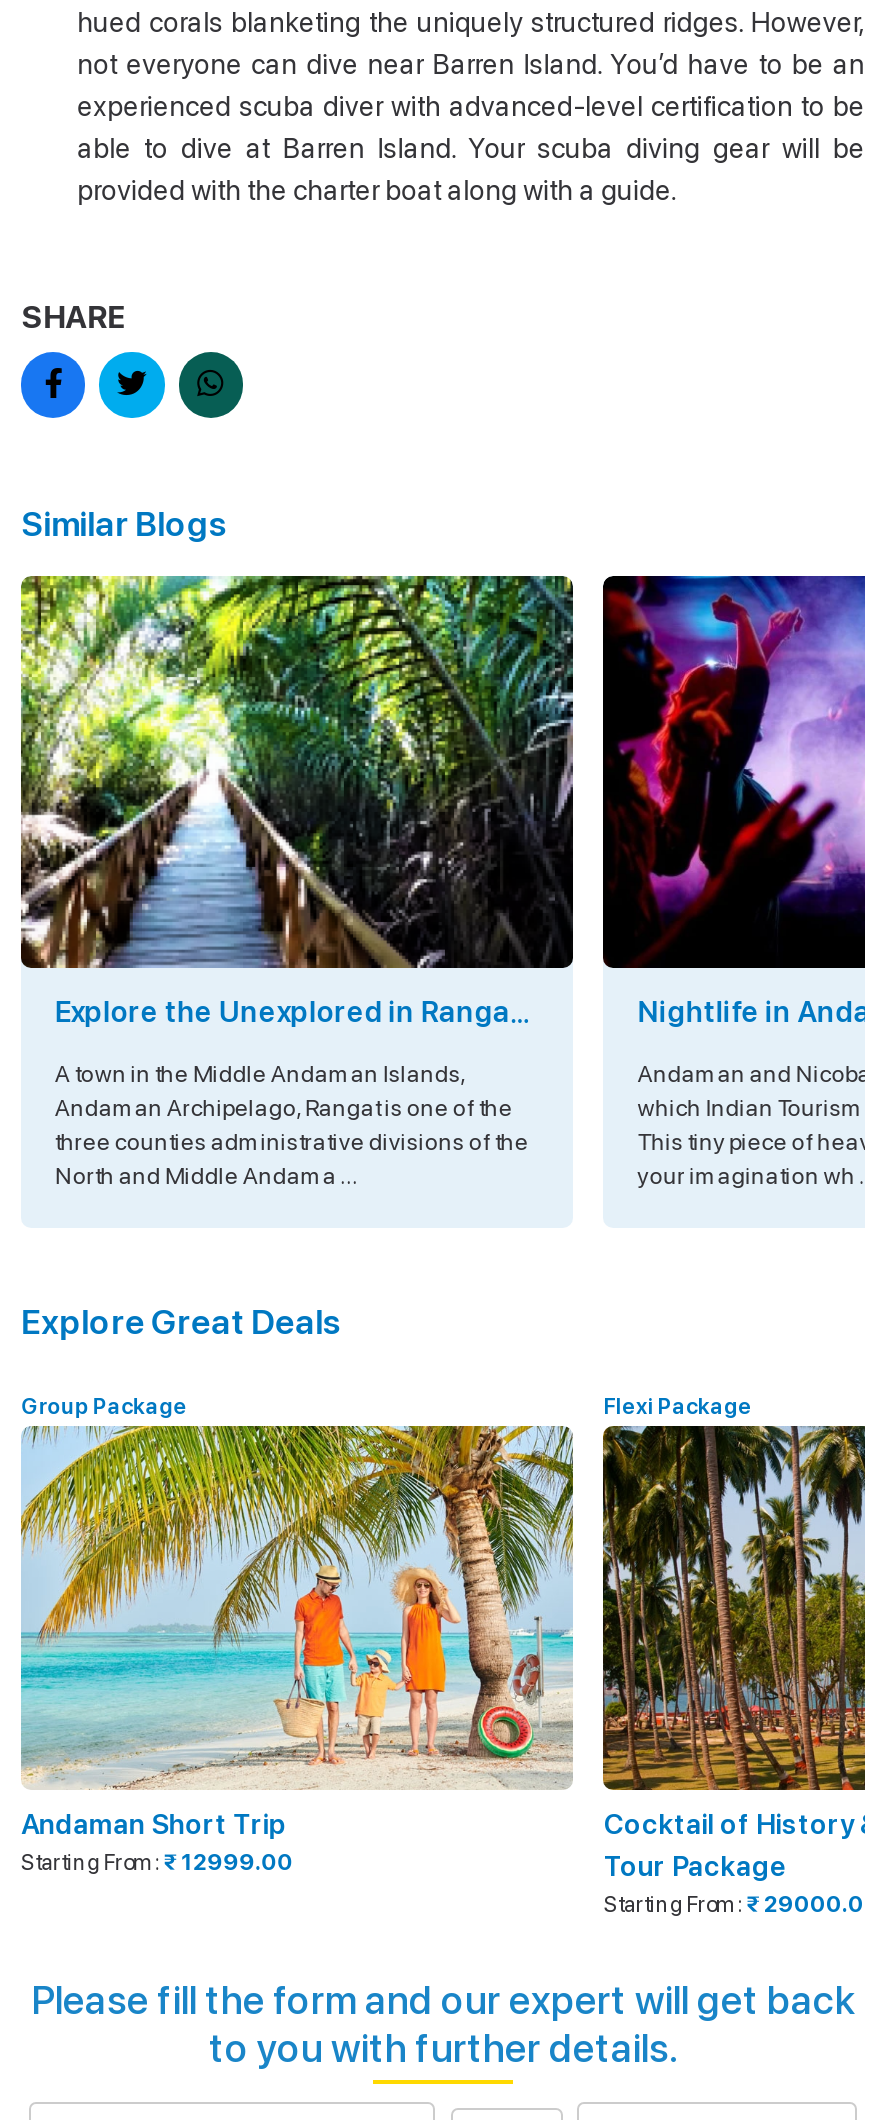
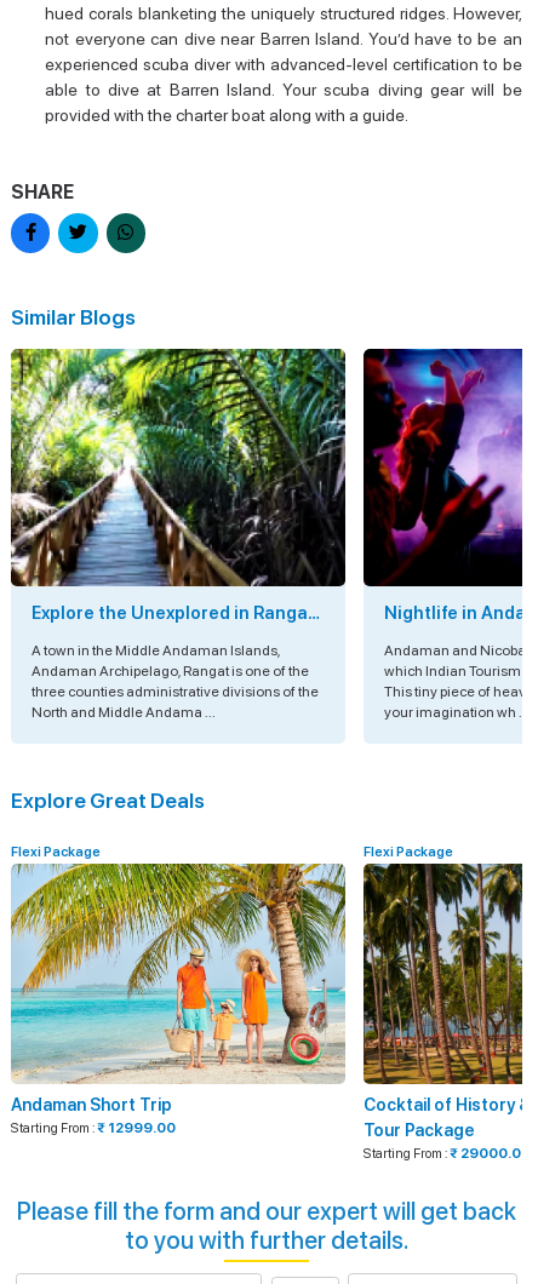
- Group Package
+ Flexi Package
